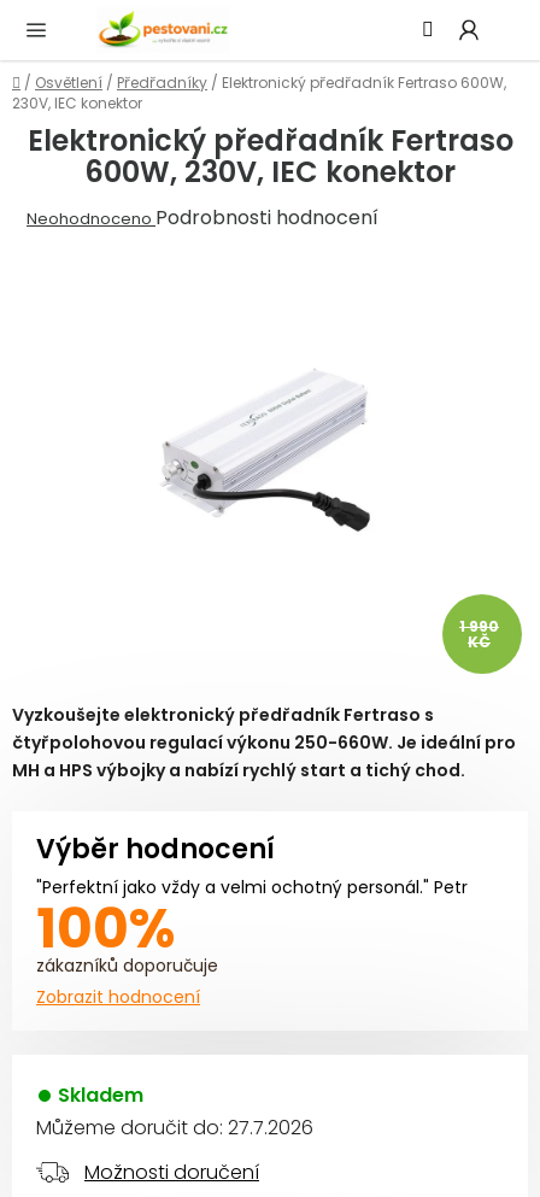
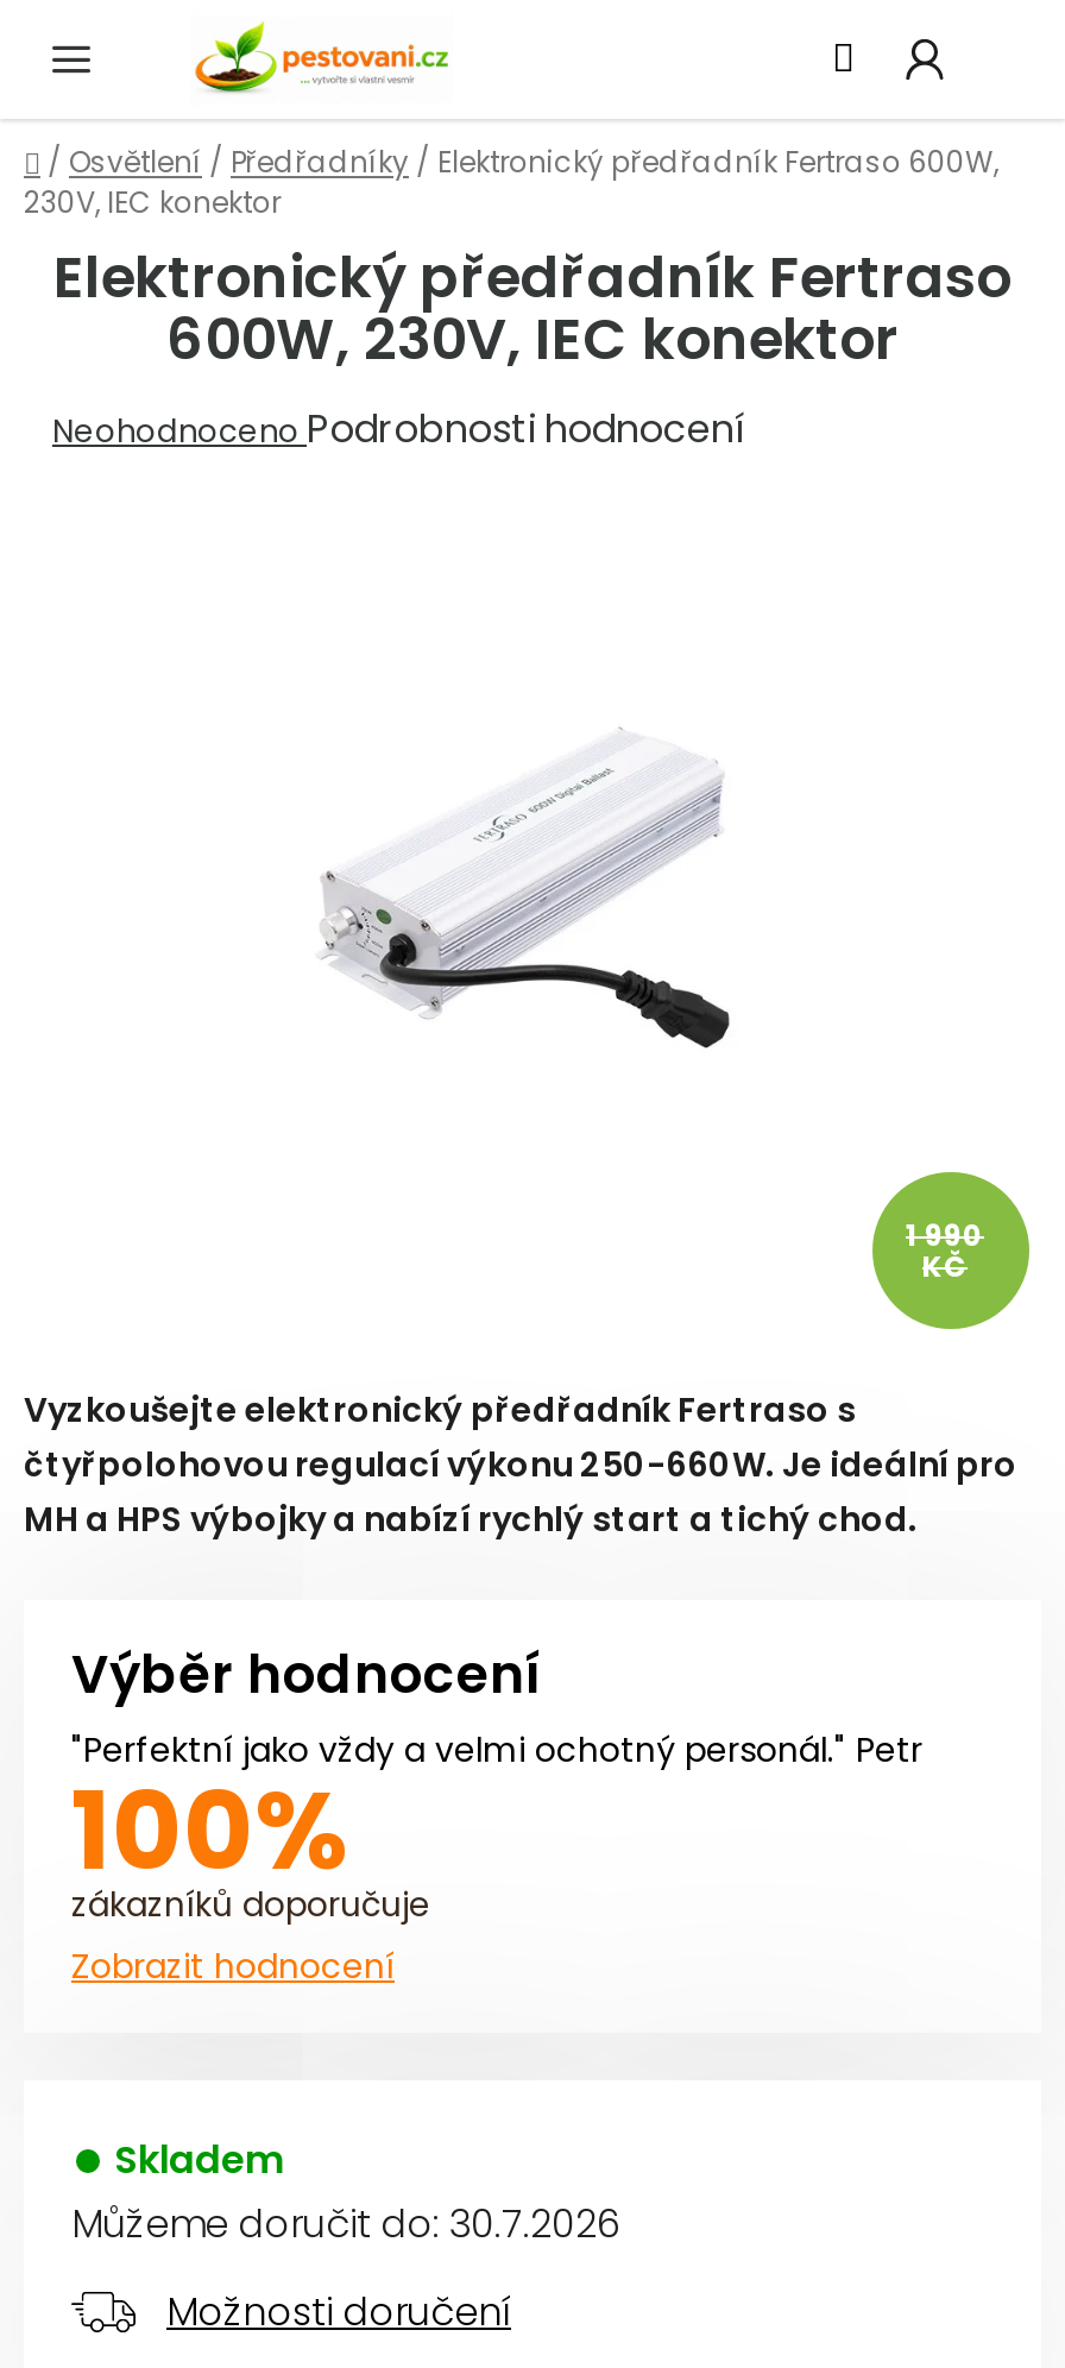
- Můžeme doručit do: 27.7.2026
+ Můžeme doručit do: 30.7.2026
